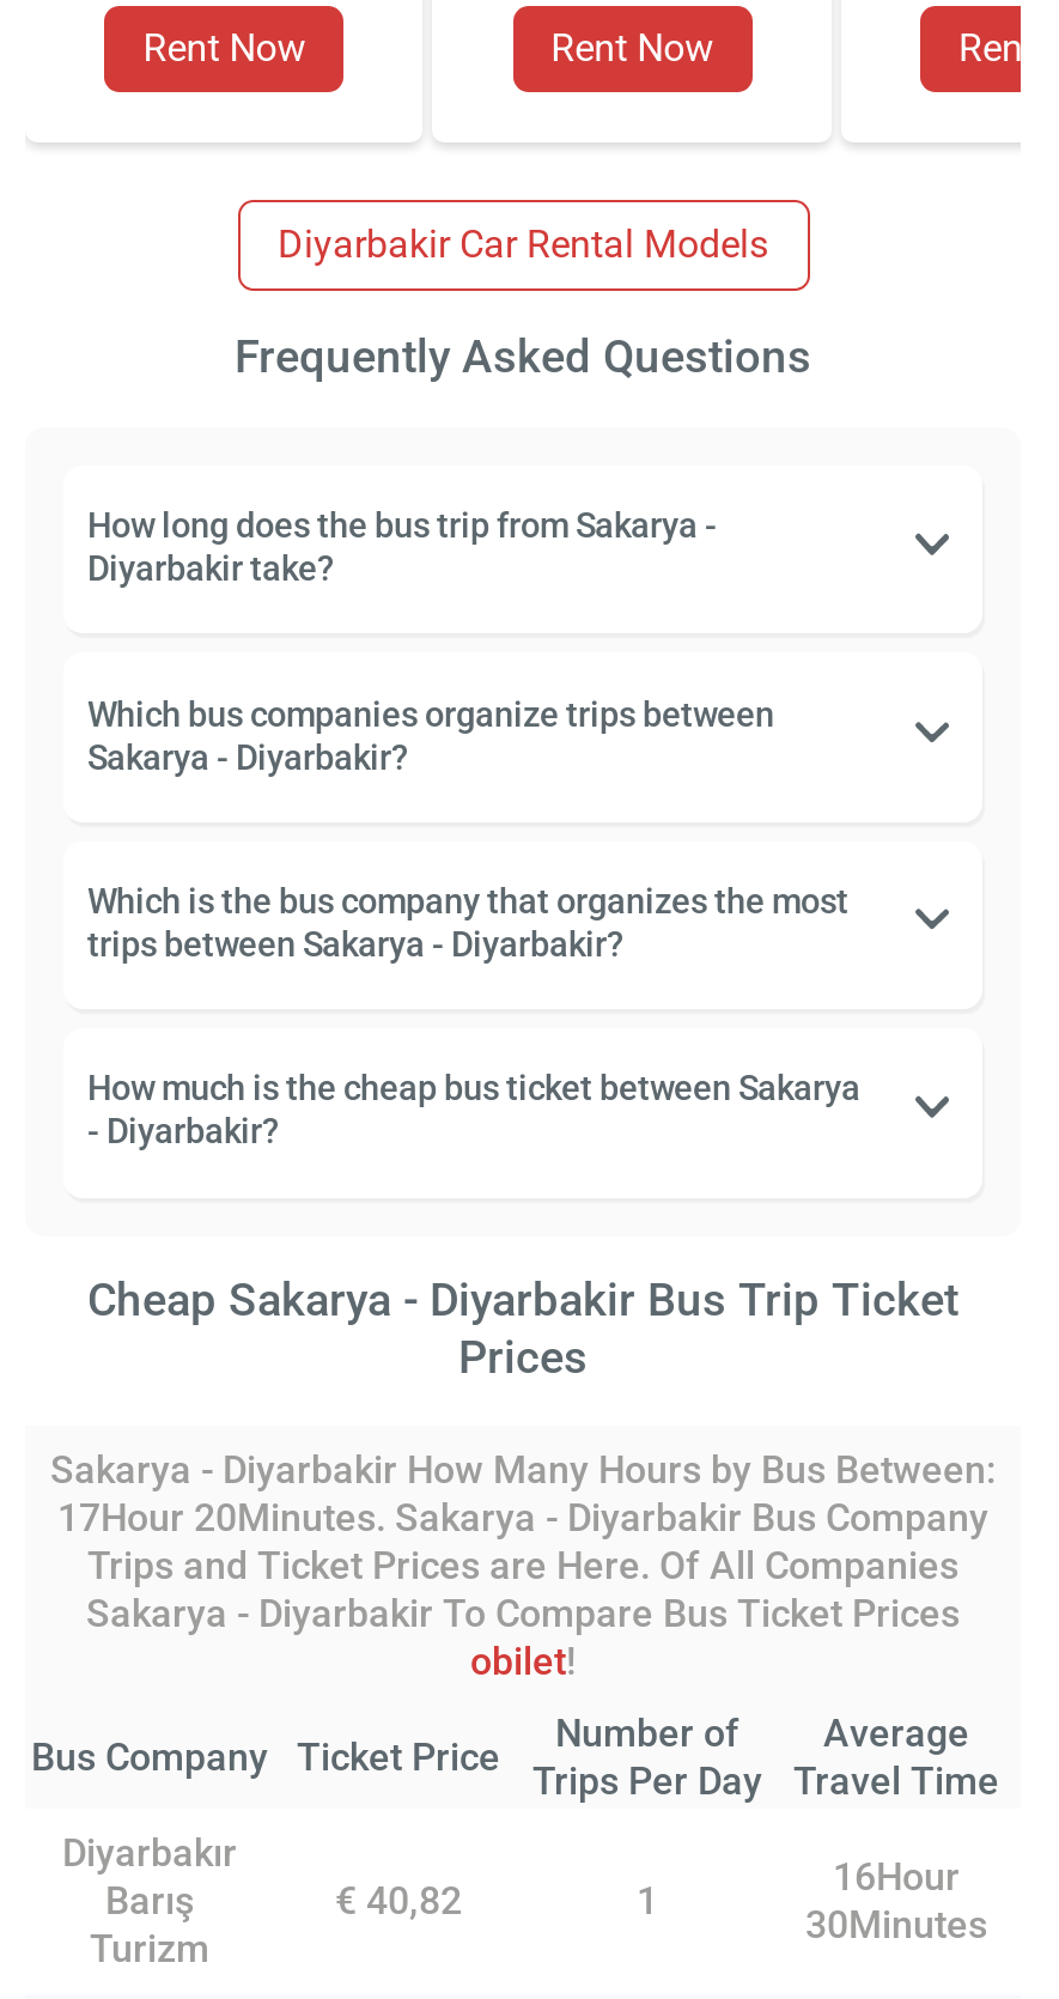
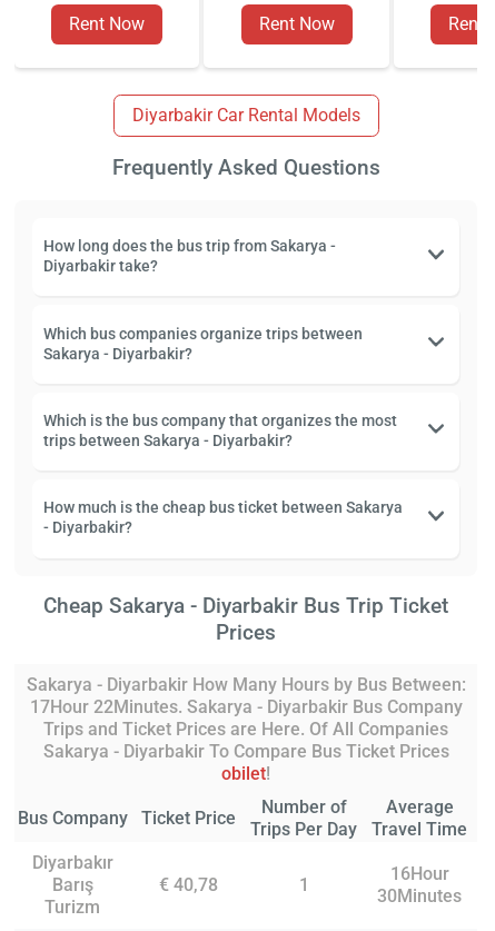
- 17Hour 20Minutes. Sakarya - Diyarbakir Bus Company
+ 17Hour 22Minutes. Sakarya - Diyarbakir Bus Company

- € 40,82
+ € 40,78
